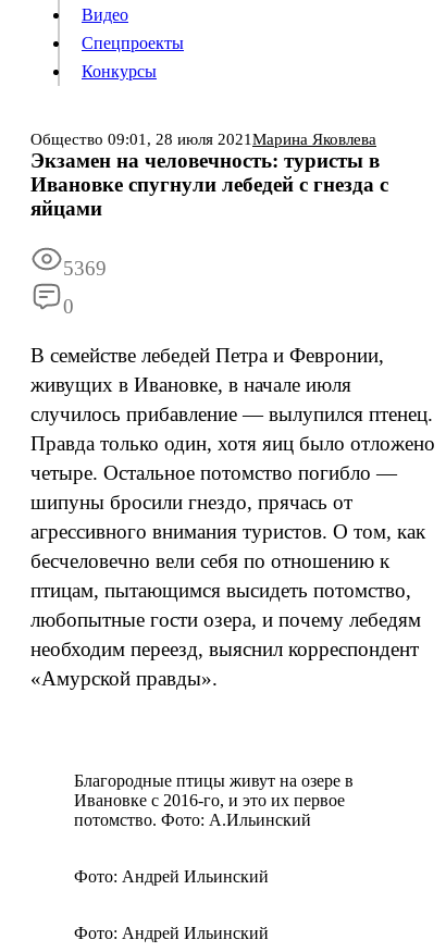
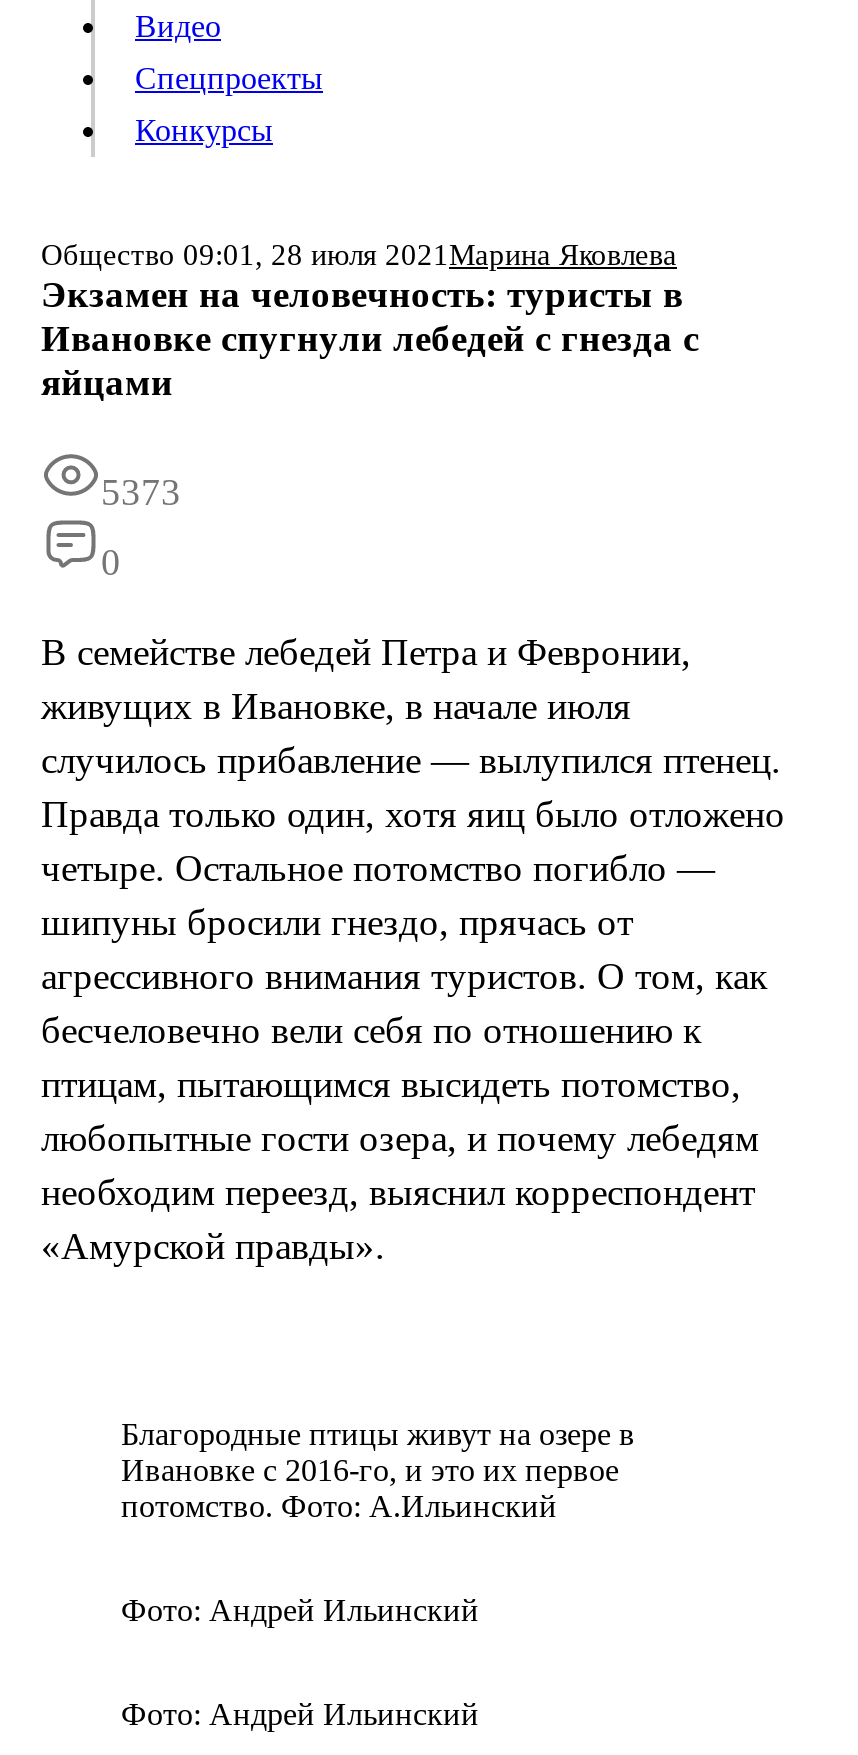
- 5369
+ 5373
